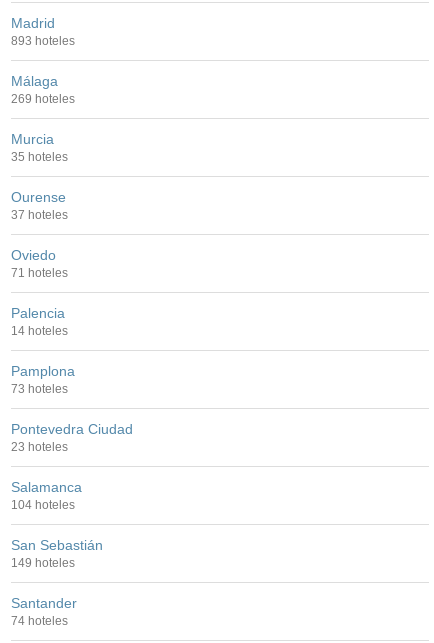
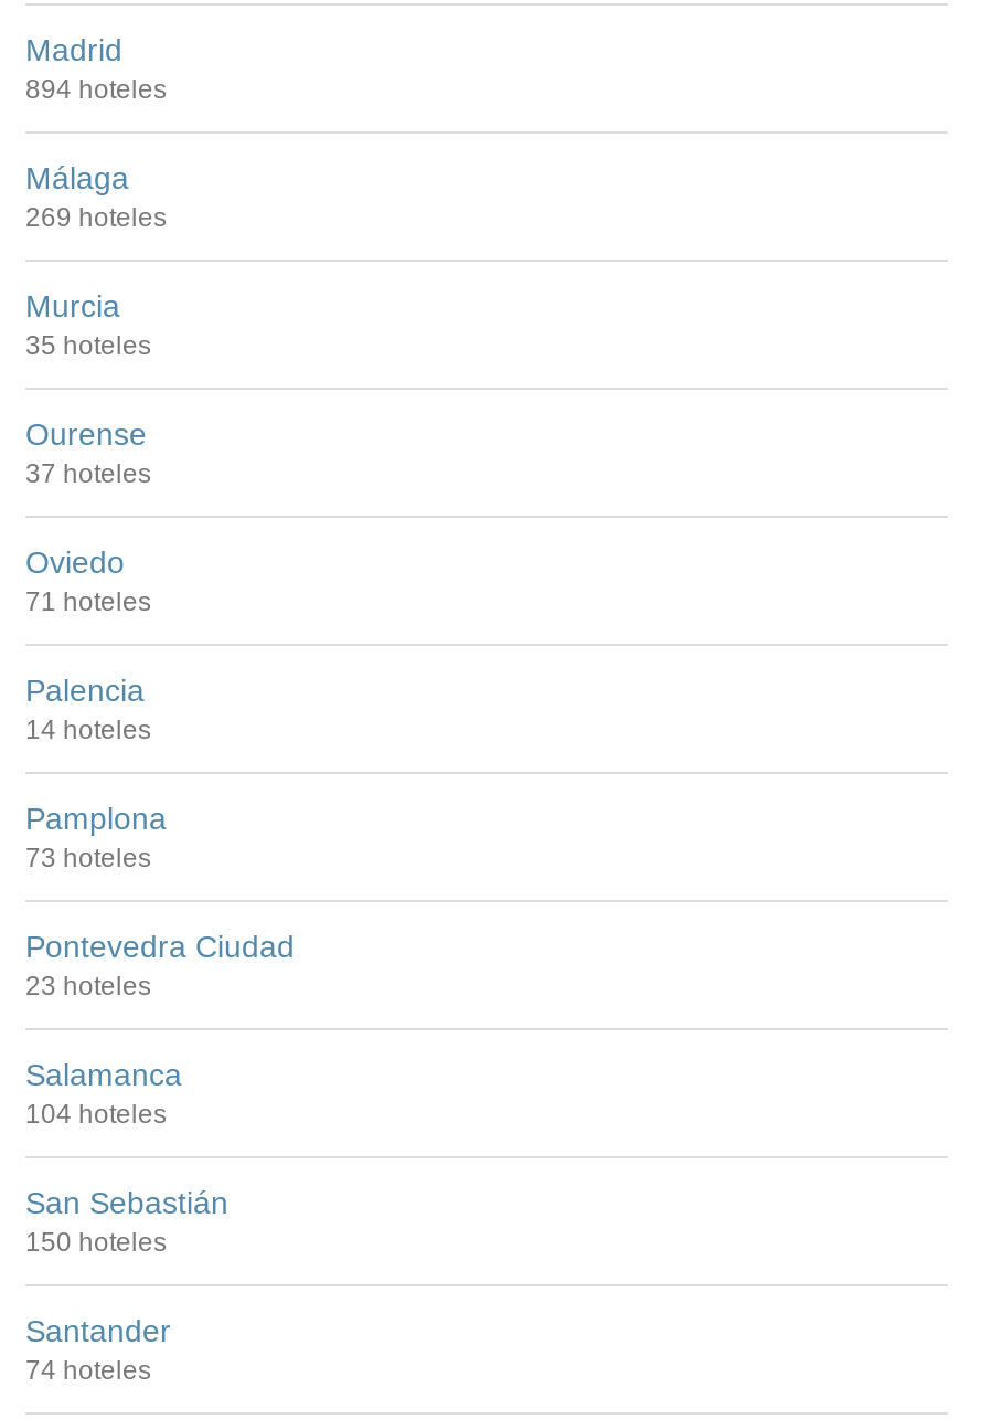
- 893 hoteles
+ 894 hoteles

- 149 hoteles
+ 150 hoteles
